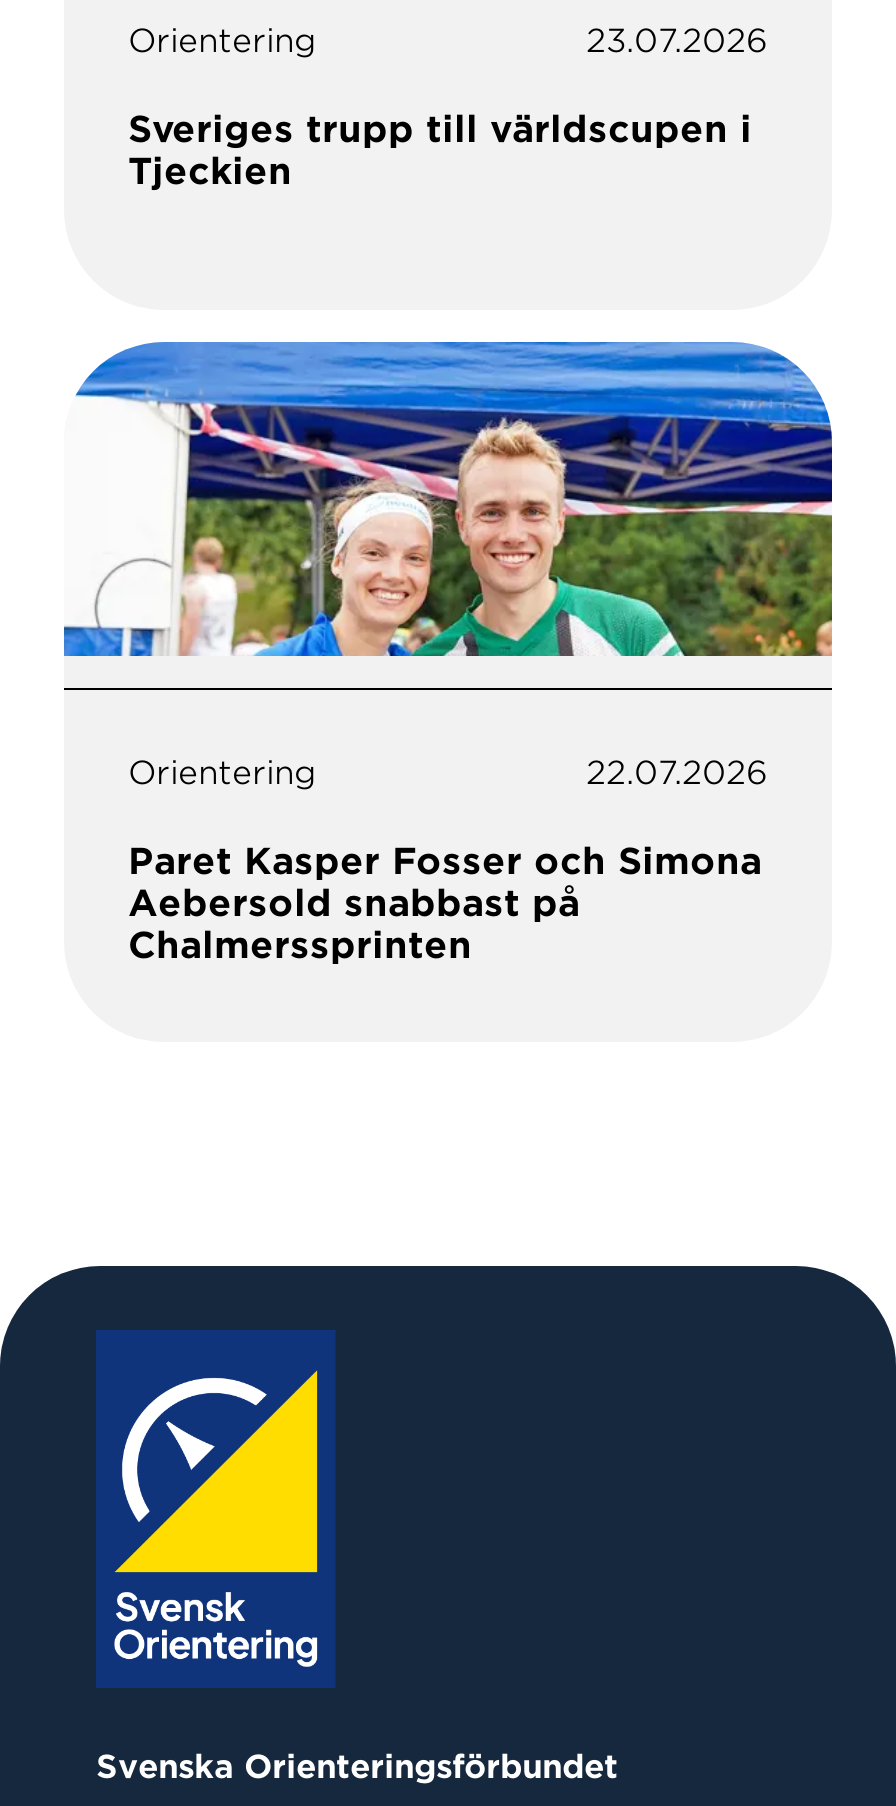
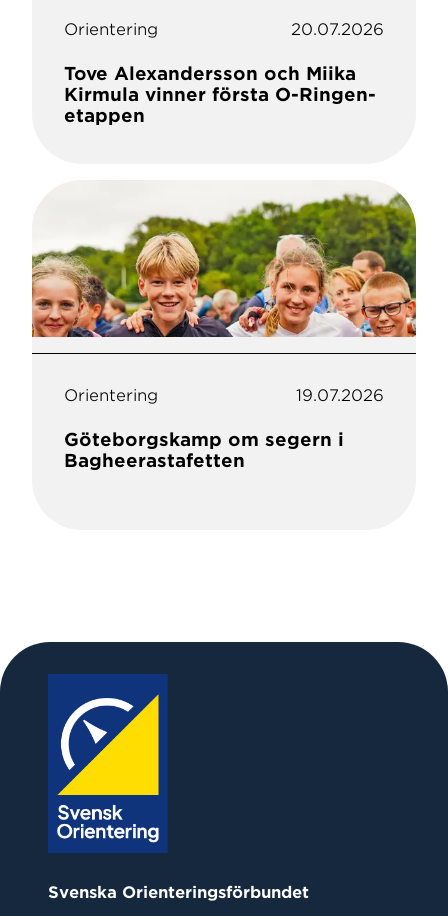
- 23.07.2026
+ 20.07.2026

- Sveriges trupp till världscupen i
- Tjeckien
+ Tove Alexandersson och Miika
+ Kirmula vinner första O-Ringen-
+ etappen

- [image]
+ [image]

- 22.07.2026
+ 19.07.2026

- Paret Kasper Fosser och Simona
- Aebersold snabbast på
- Chalmerssprinten
+ Göteborgskamp om segern i
+ Bagheerastafetten
